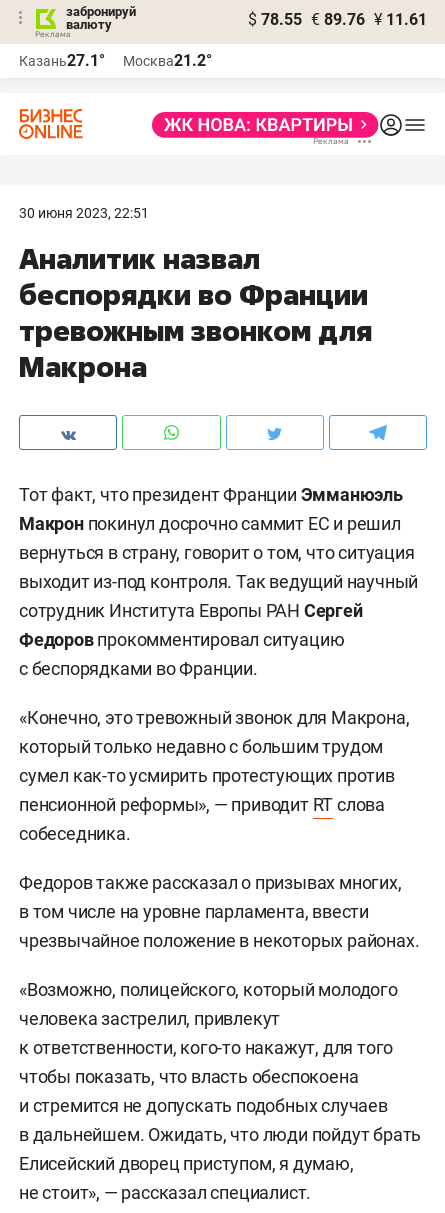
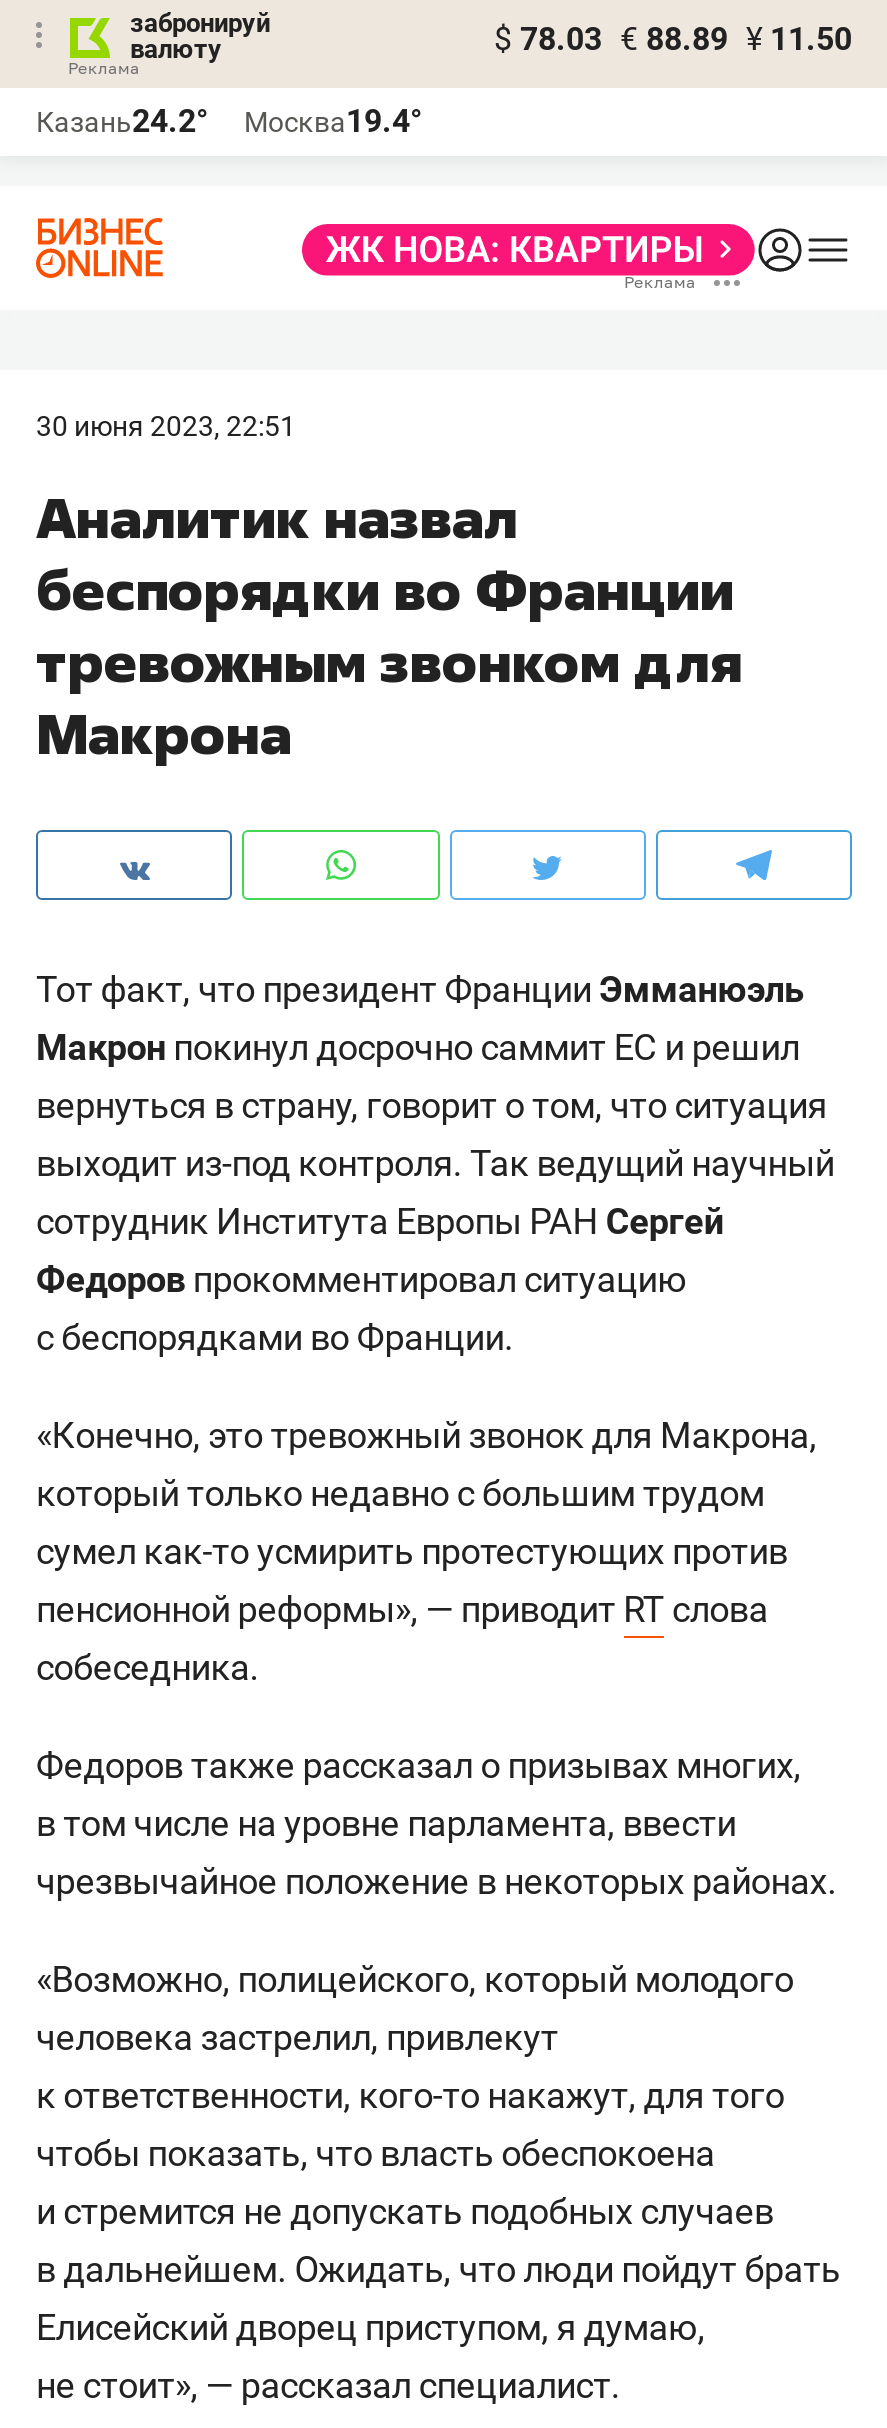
- $ 78.55 € 89.76 ¥ 11.61
+ $ 78.03 € 88.89 ¥ 11.50

- Казань27.1°
+ Казань24.2°

- Москва21.2°
+ Москва19.4°
